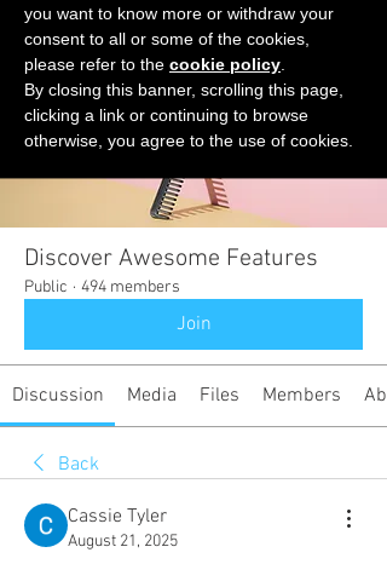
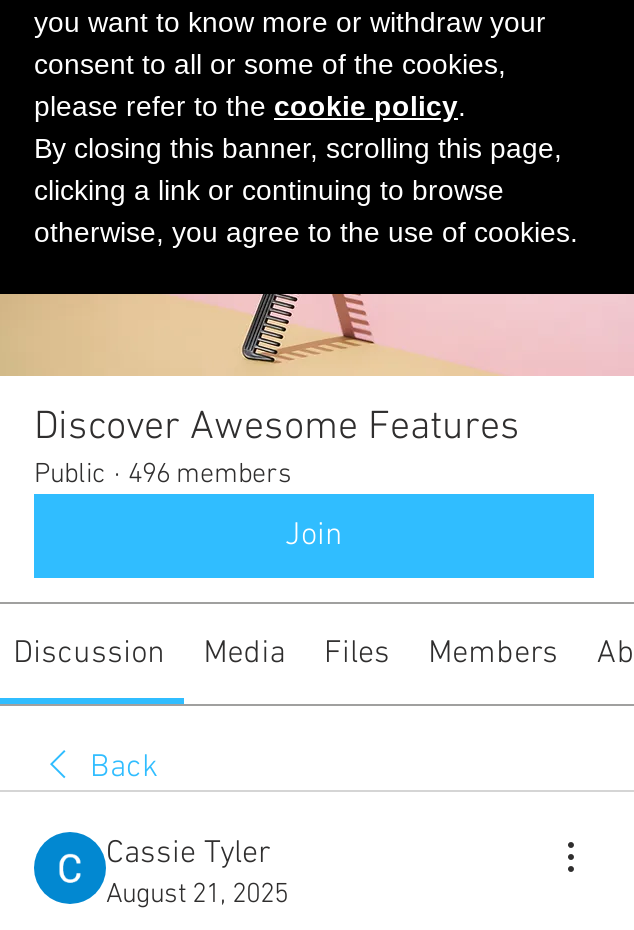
- Public · 494 members
+ Public · 496 members
